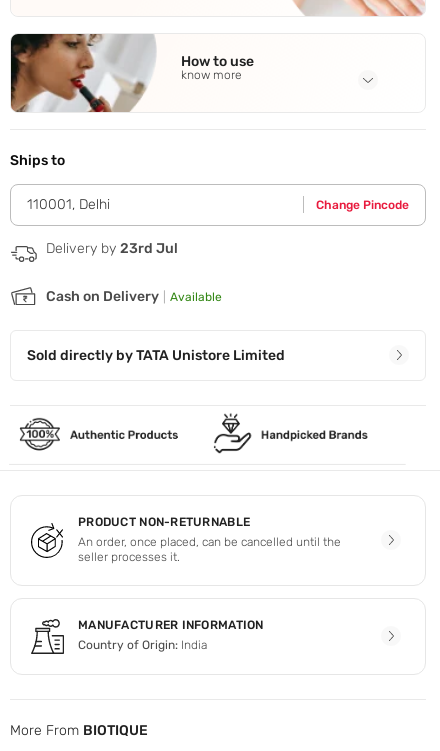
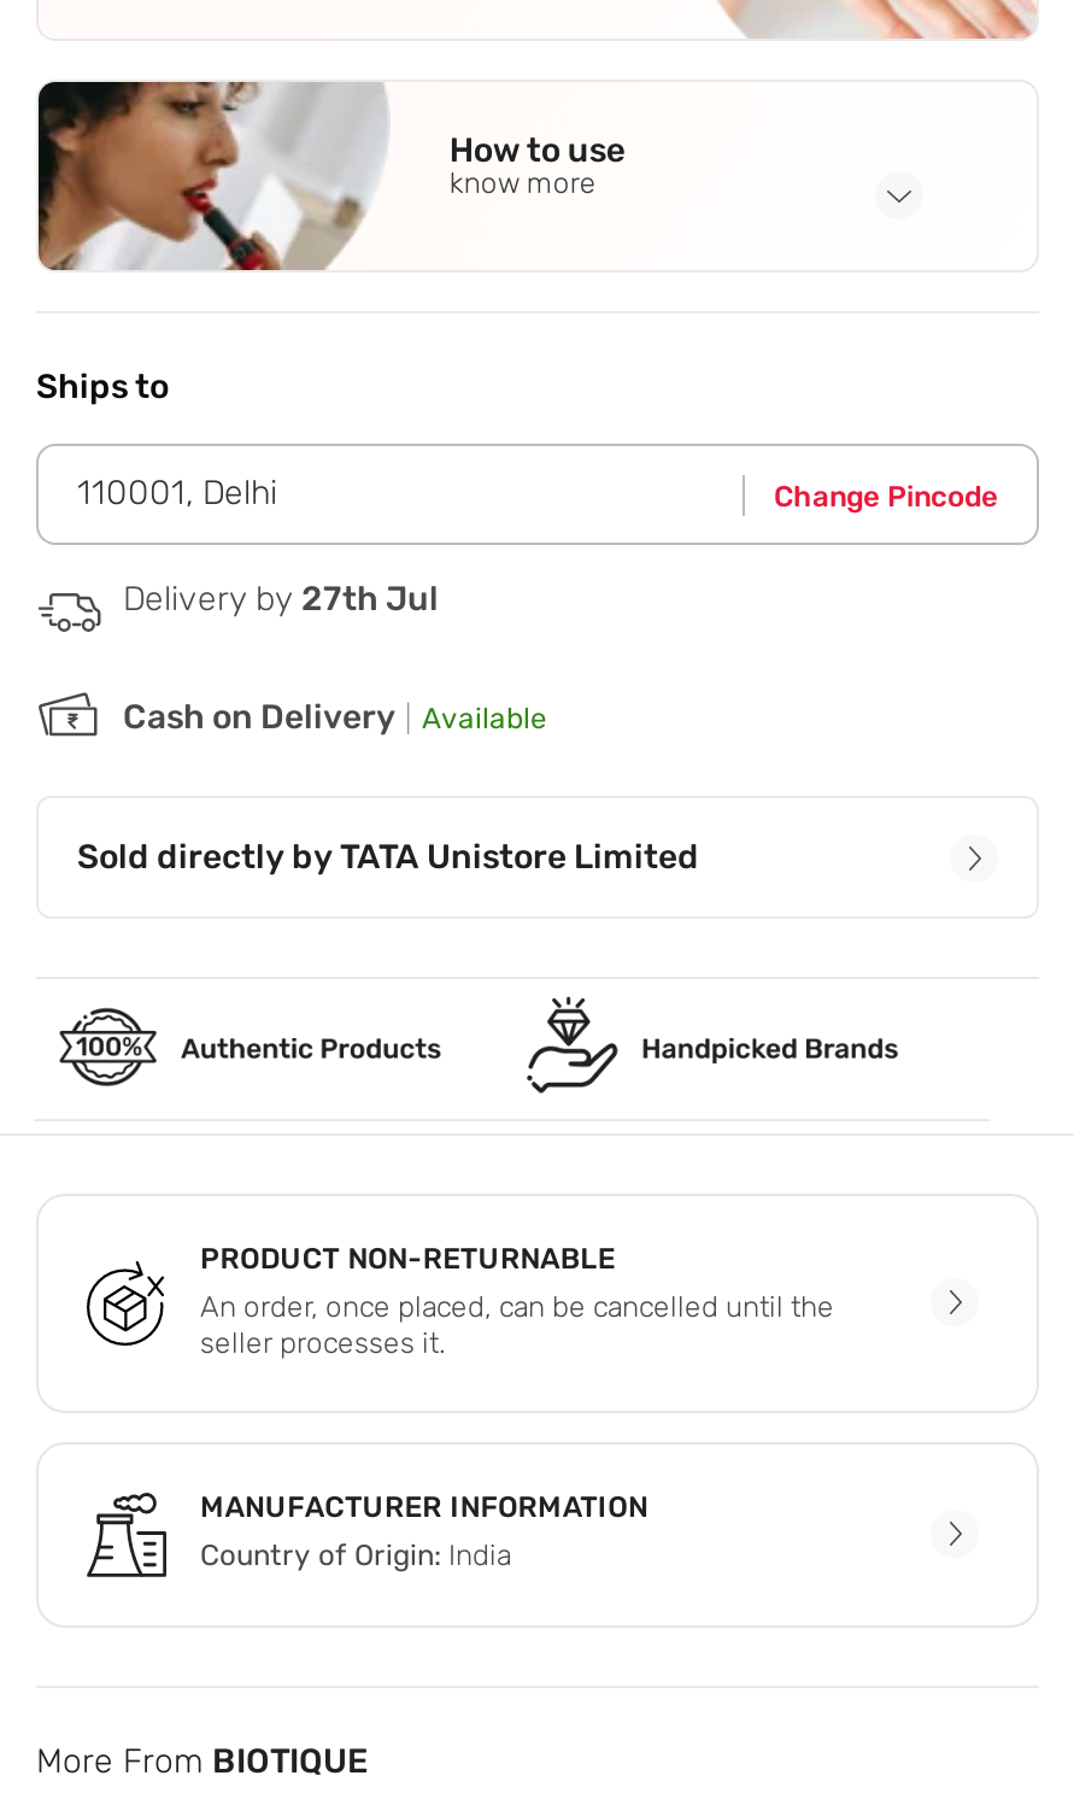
- Delivery by 23rd Jul
+ Delivery by 27th Jul
